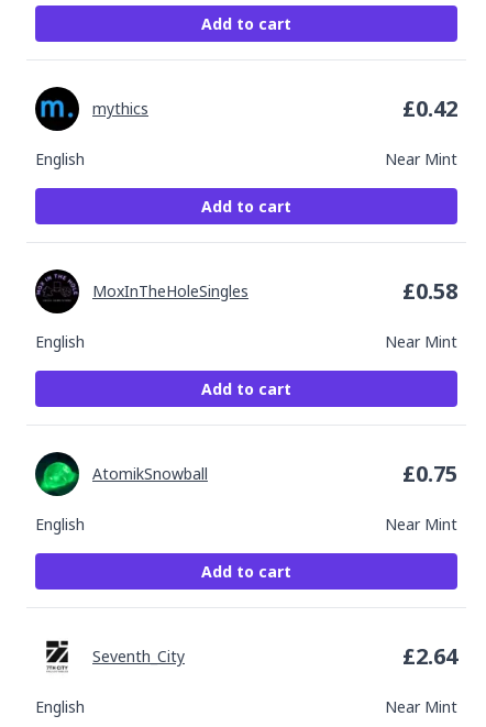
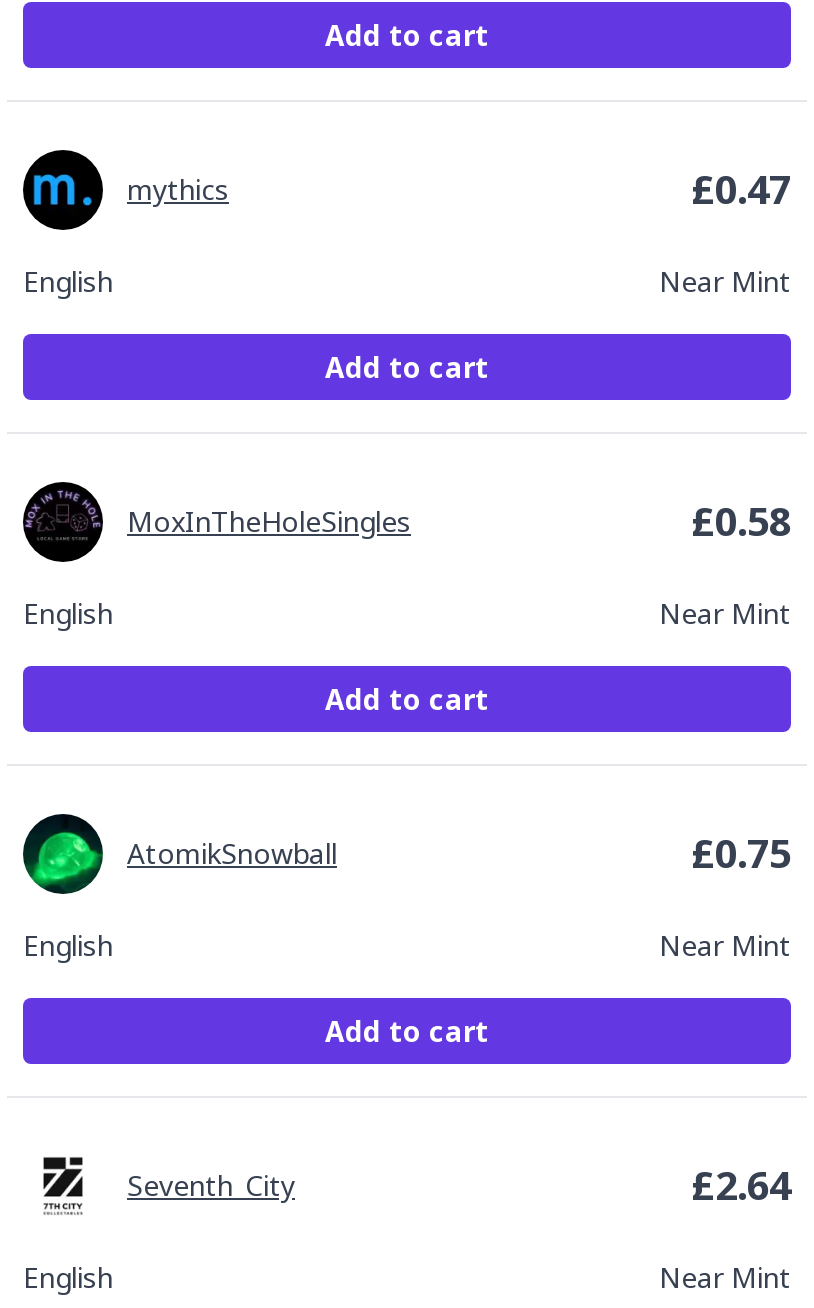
- £0.42
+ £0.47
